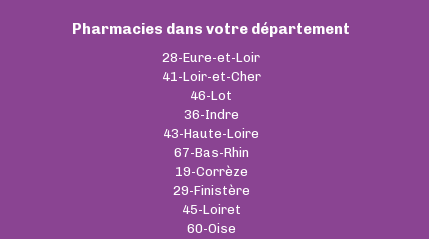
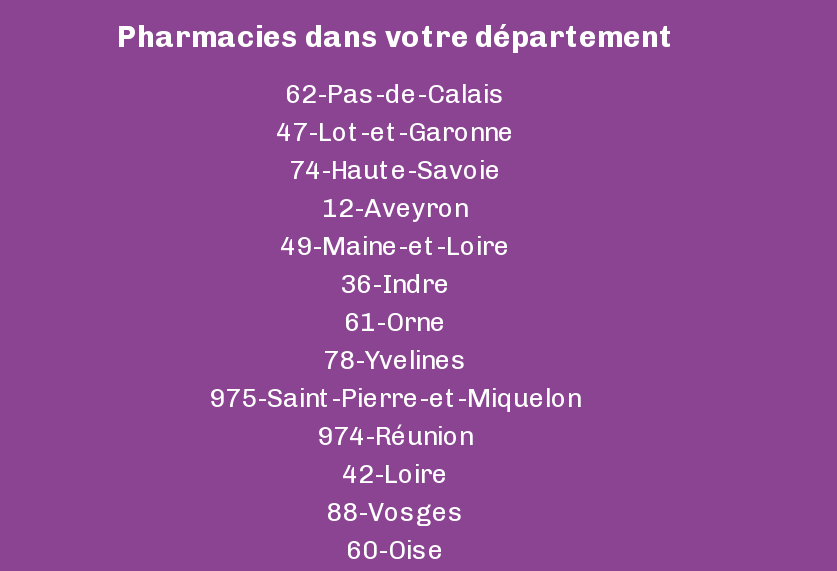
- 28-Eure-et-Loir
- 41-Loir-et-Cher
- 46-Lot
+ 62-Pas-de-Calais
+ 47-Lot-et-Garonne
+ 74-Haute-Savoie
+ 12-Aveyron
+ 49-Maine-et-Loire

- 43-Haute-Loire
- 67-Bas-Rhin
- 19-Corrèze
- 29-Finistère
- 45-Loiret
+ 61-Orne
+ 78-Yvelines
+ 975-Saint-Pierre-et-Miquelon
+ 974-Réunion
+ 42-Loire
+ 88-Vosges
